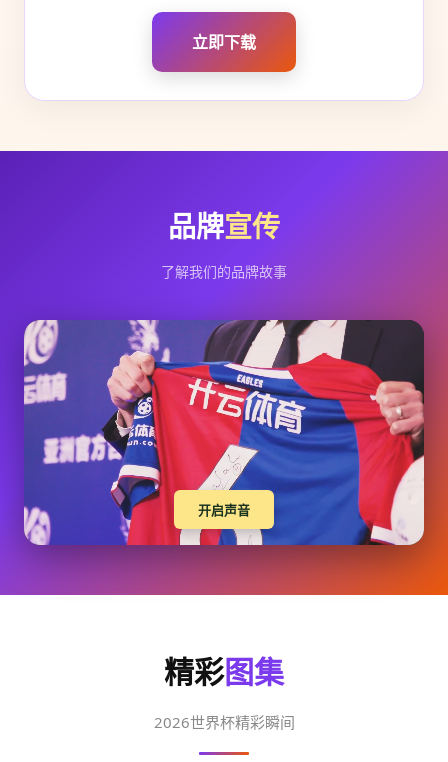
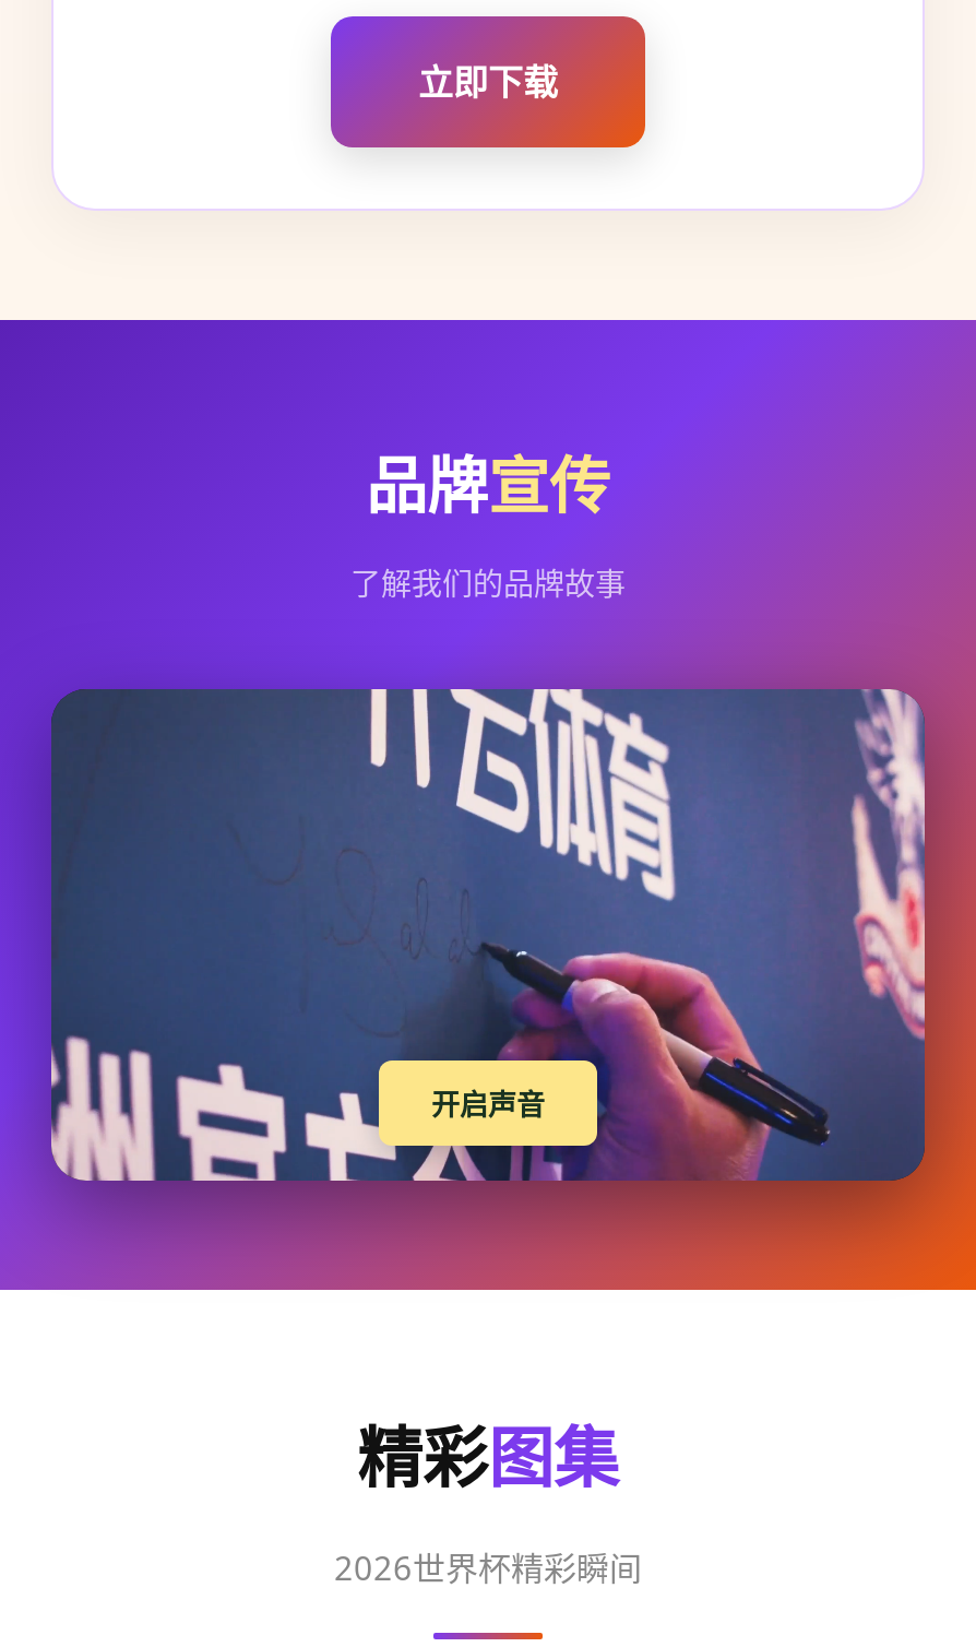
- [image]
+ [image]
